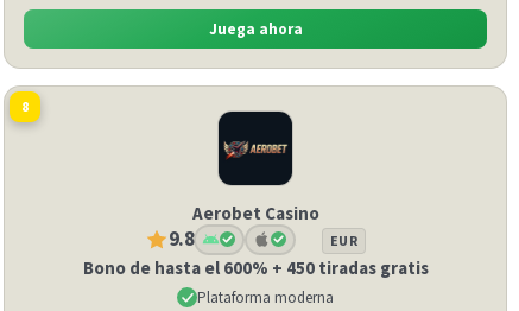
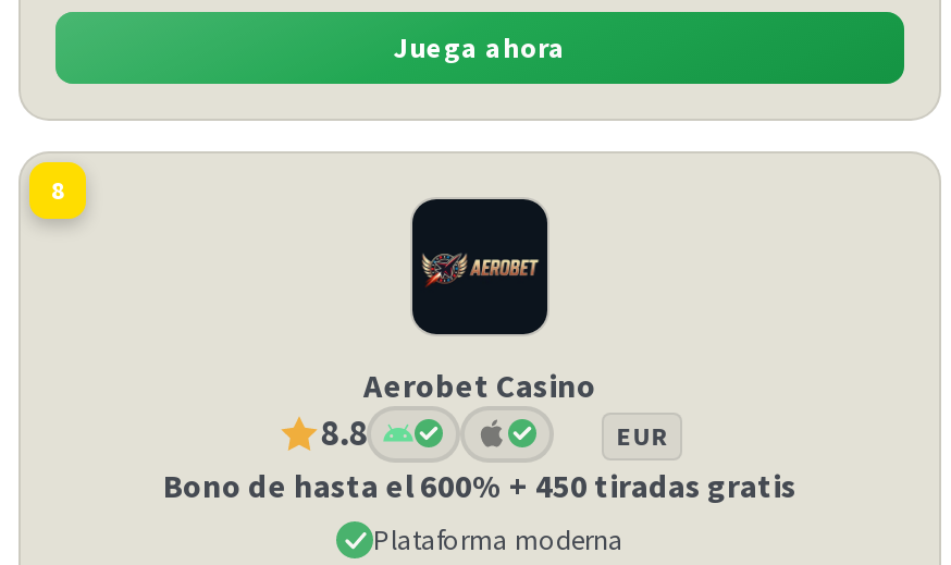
- 9.8
+ 8.8
